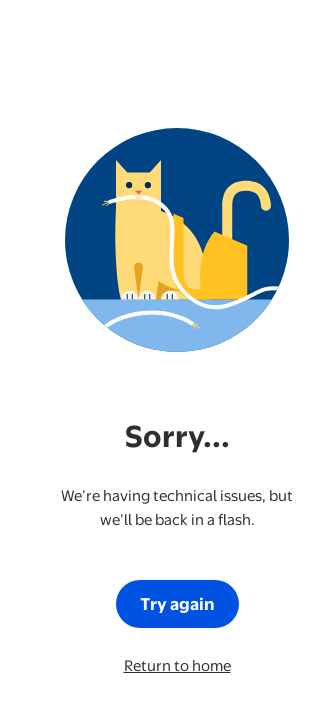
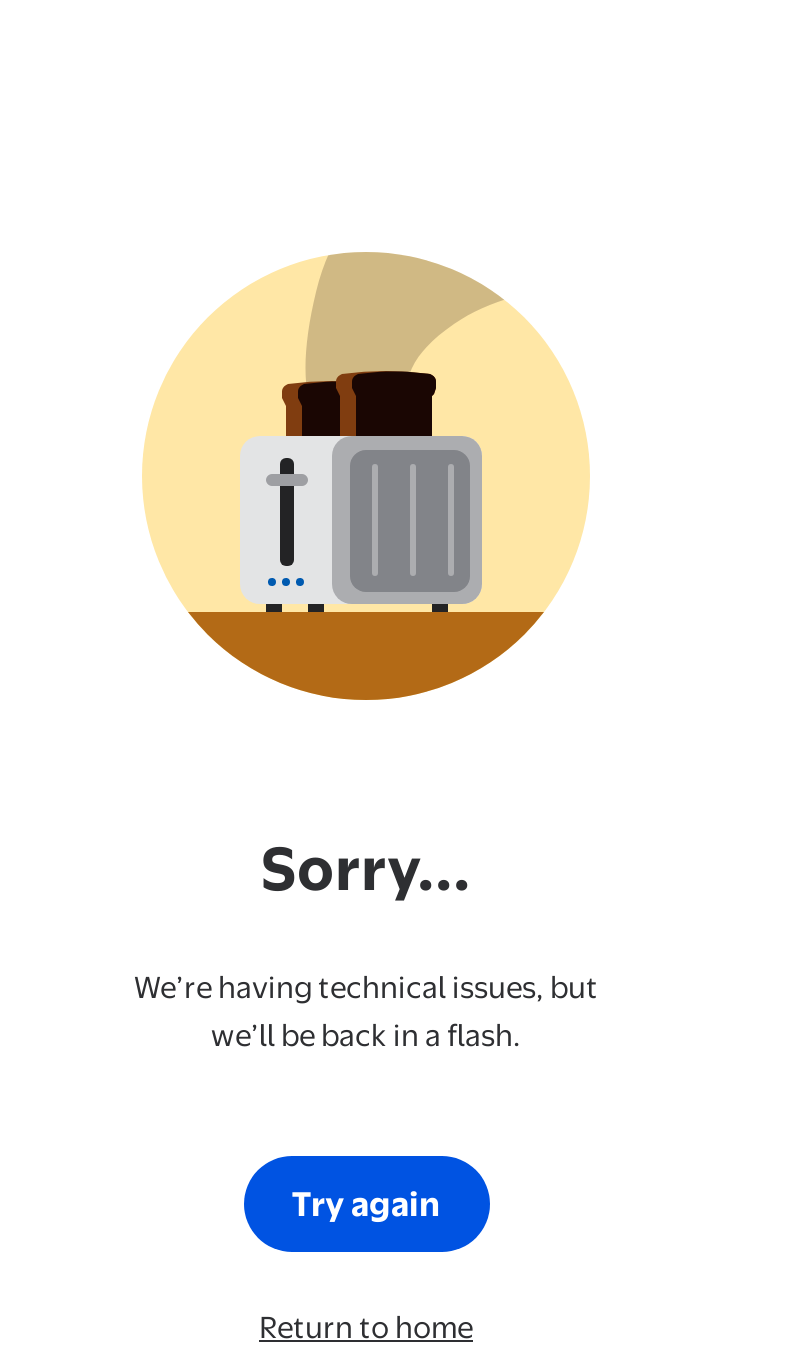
- [image]
+ [image]
